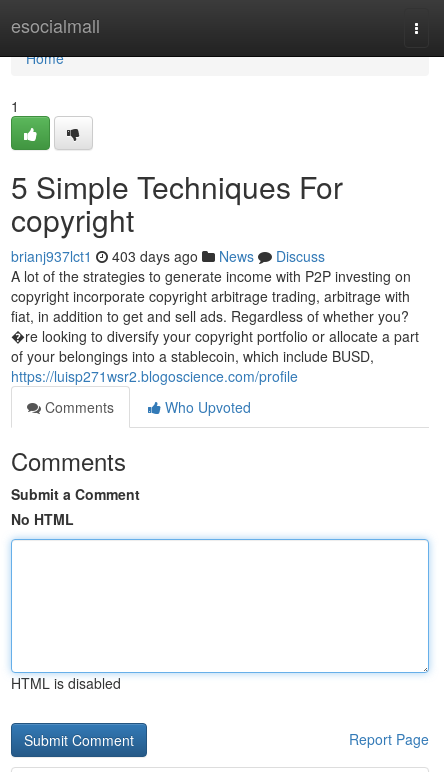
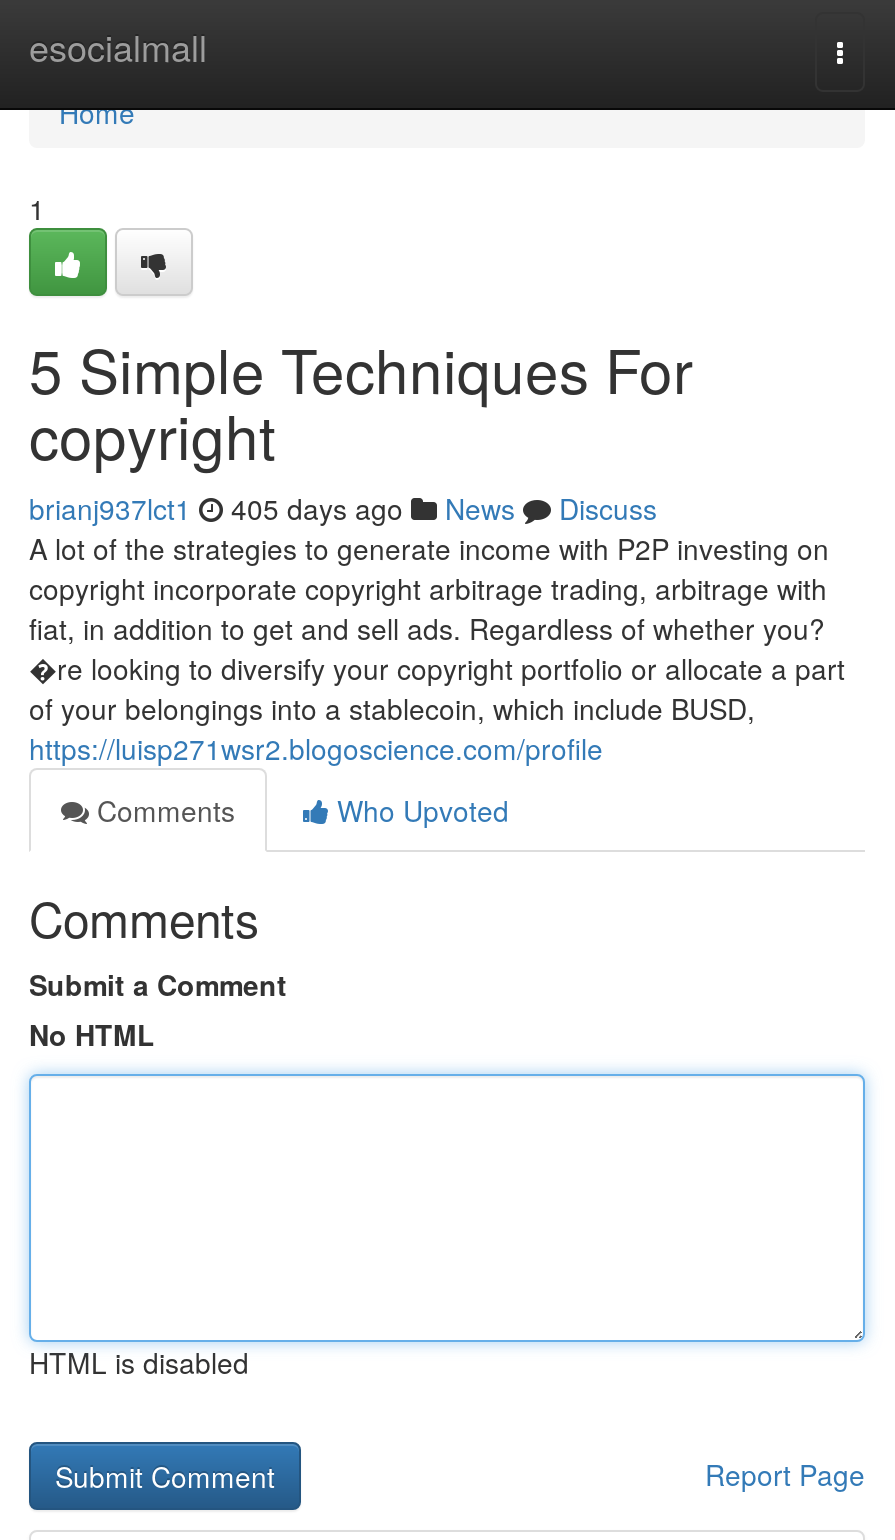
- brianj937lct1 403 days ago News Discuss
+ brianj937lct1 405 days ago News Discuss
